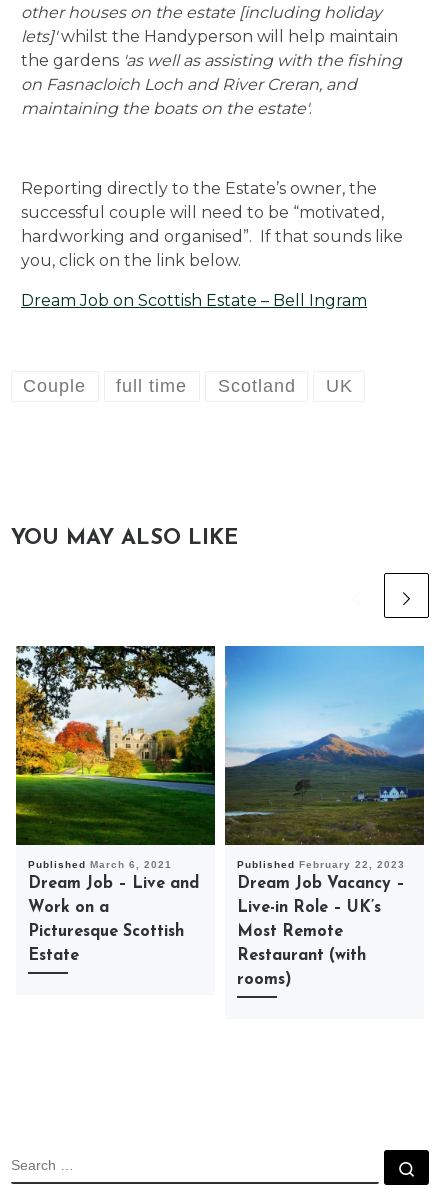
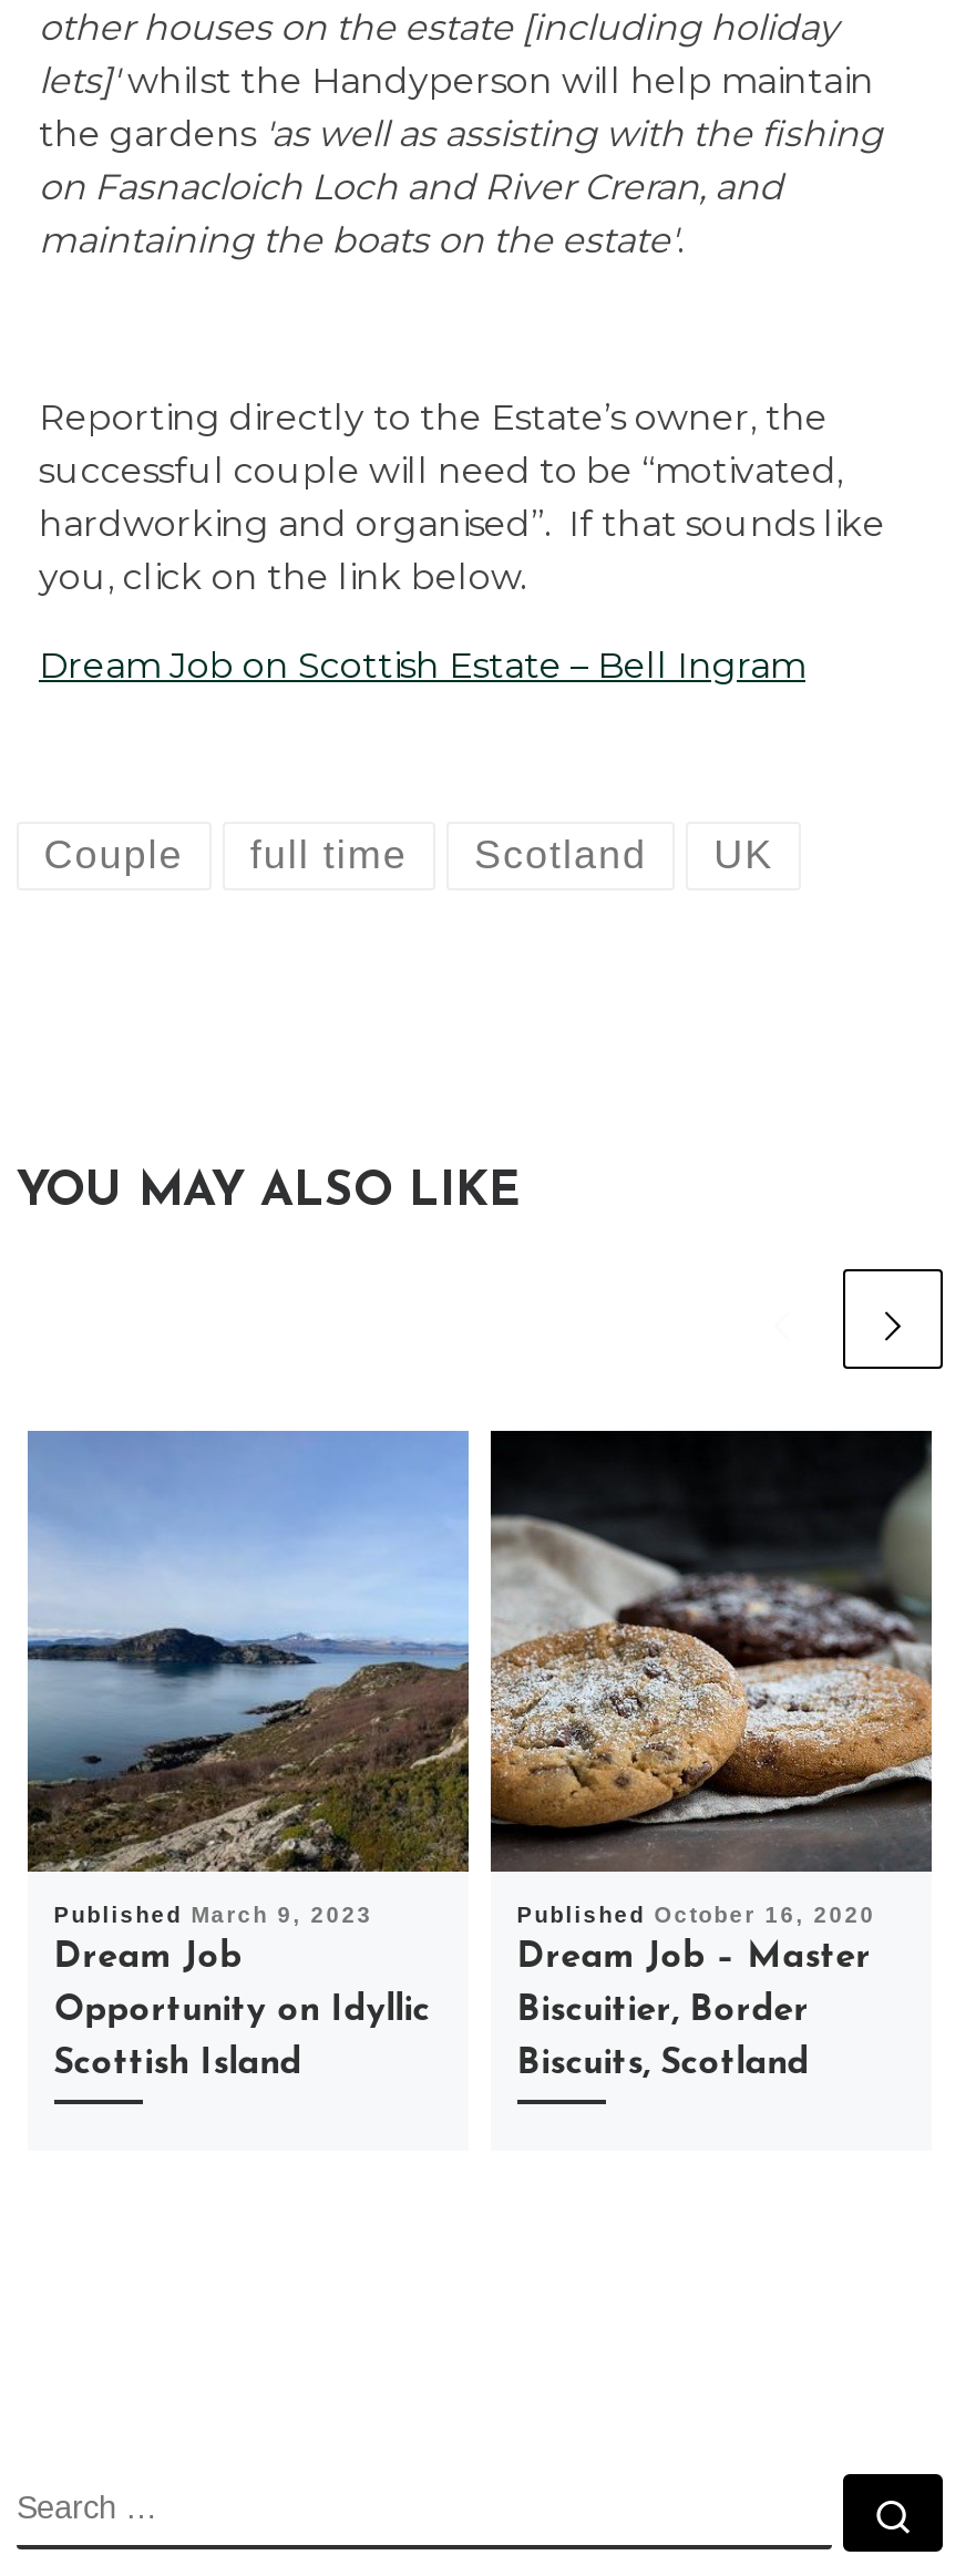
- [image]
- Published March 6, 2021
- Dream Job – Live and
- Work on a
- Picturesque Scottish
- Estate
+ [image]
+ Published March 9, 2023
+ Dream Job
+ Opportunity on Idyllic
+ Scottish Island

- [image]
- Published February 22, 2023
- Dream Job Vacancy –
- Live-in Role – UK’s
- Most Remote
- Restaurant (with
- rooms)
+ [image]
+ Published October 16, 2020
+ Dream Job – Master
+ Biscuitier, Border
+ Biscuits, Scotland
